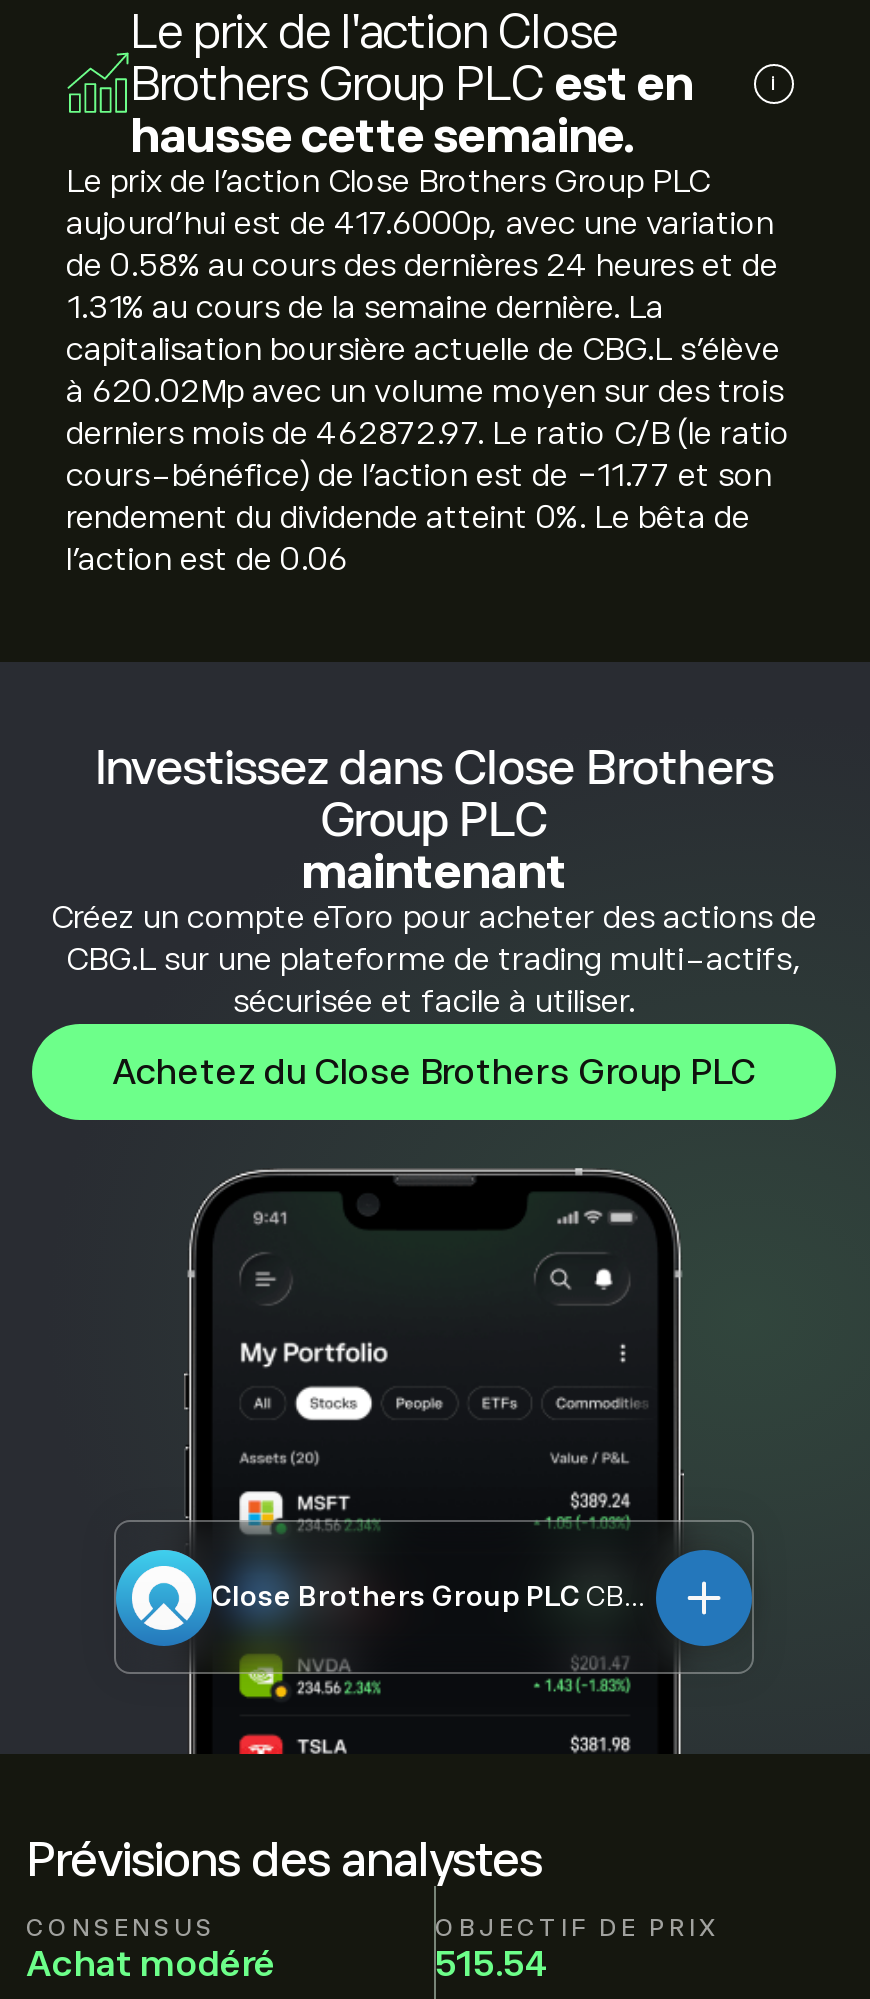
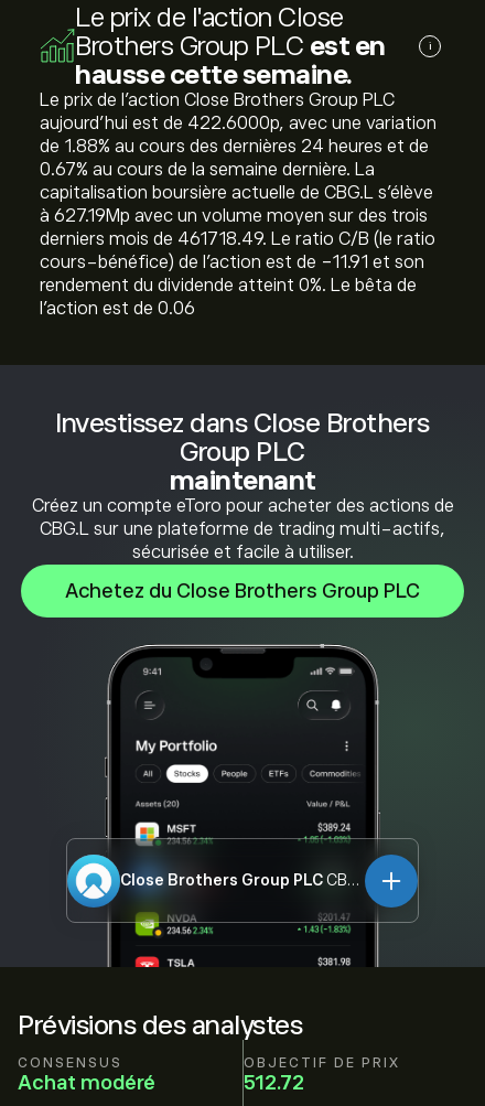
- aujourd'hui est de 417.6000p, avec une variation
+ aujourd'hui est de 422.6000p, avec une variation

- de 0.58% au cours des dernières 24 heures et de
+ de 1.88% au cours des dernières 24 heures et de

- 1.31% au cours de la semaine dernière. La
+ 0.67% au cours de la semaine dernière. La

- à 620.02Mp avec un volume moyen sur des trois
+ à 627.19Mp avec un volume moyen sur des trois

- derniers mois de 462872.97. Le ratio C/B (le ratio
+ derniers mois de 461718.49. Le ratio C/B (le ratio

- cours-bénéfice) de l'action est de -11.77 et son
+ cours-bénéfice) de l'action est de -11.91 et son

- 515.54
+ 512.72
